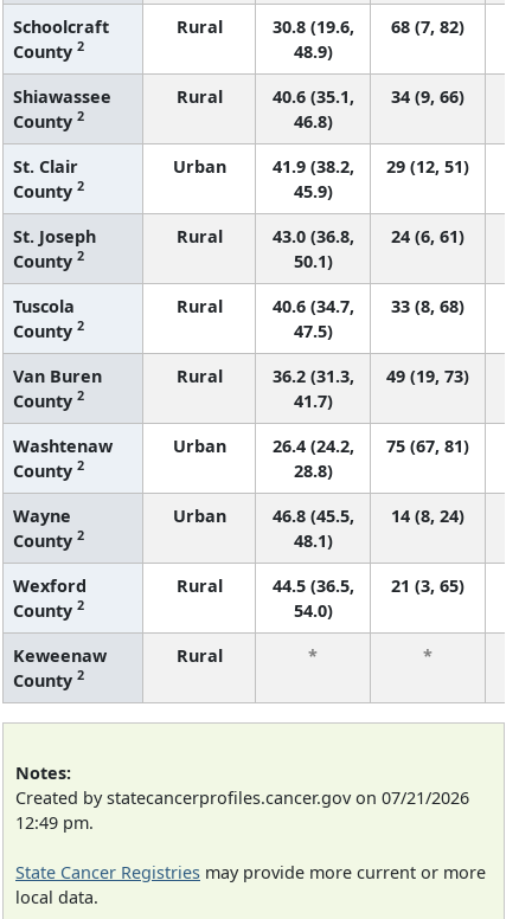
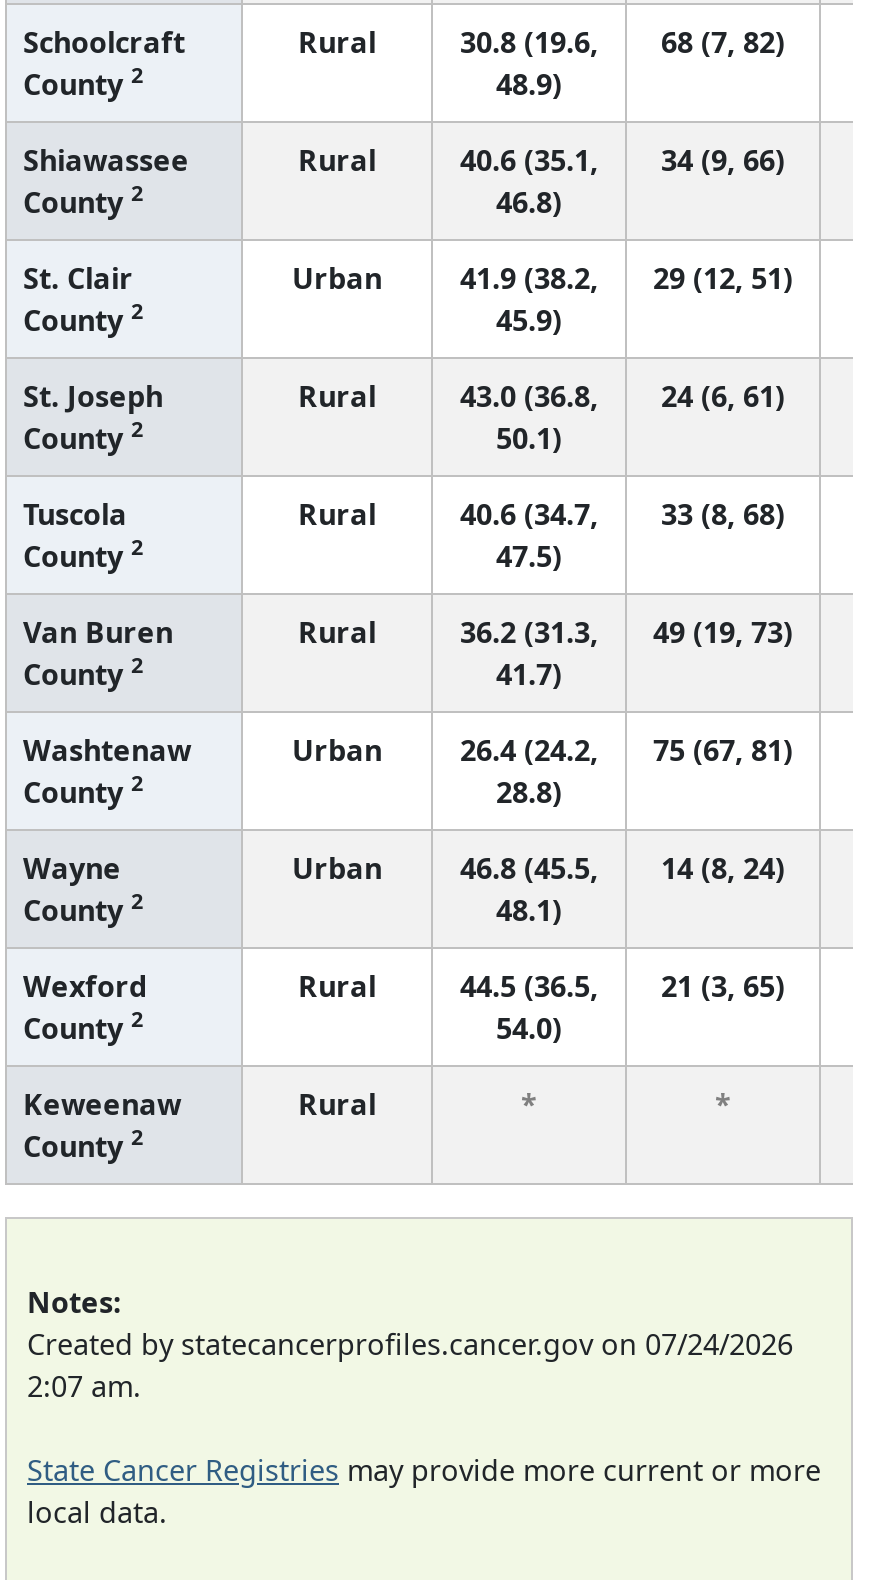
- Created by statecancerprofiles.cancer.gov on 07/21/2026
- 12:49 pm.
+ Created by statecancerprofiles.cancer.gov on 07/24/2026
+ 2:07 am.
